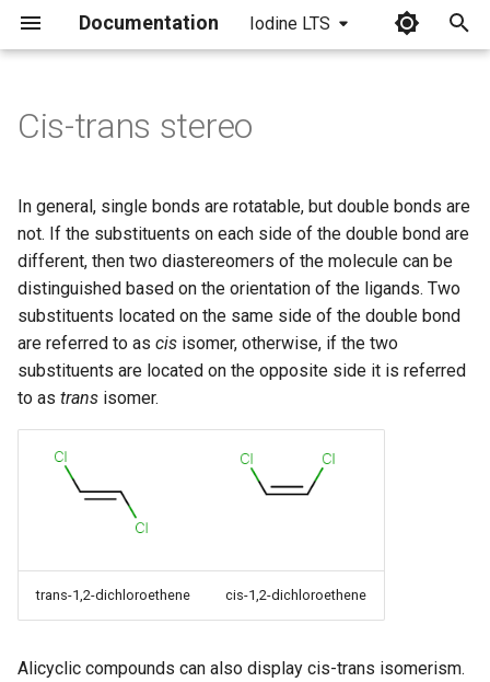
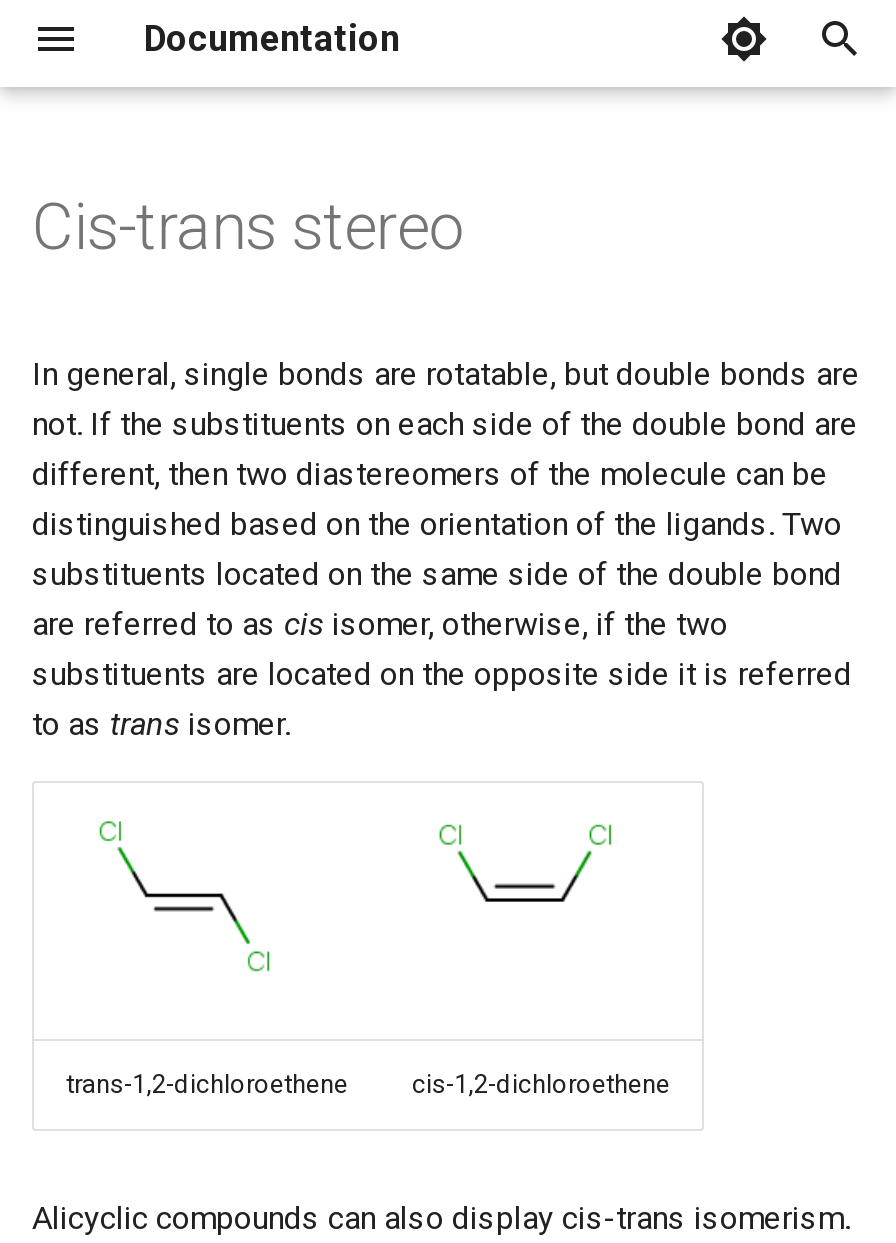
- Iodine LTS
